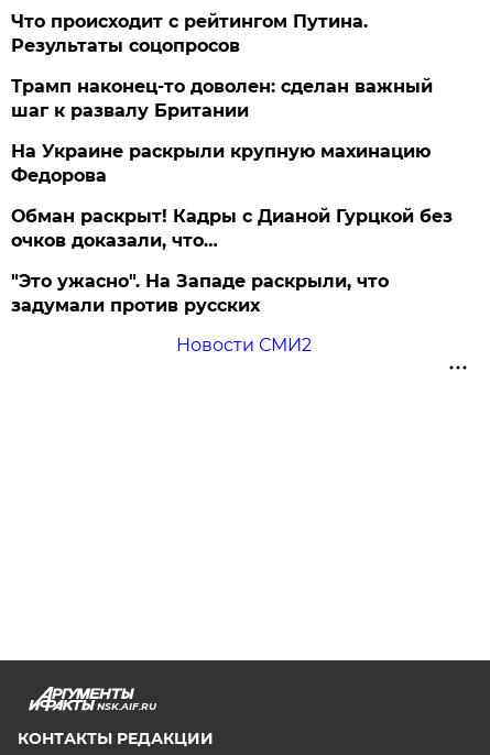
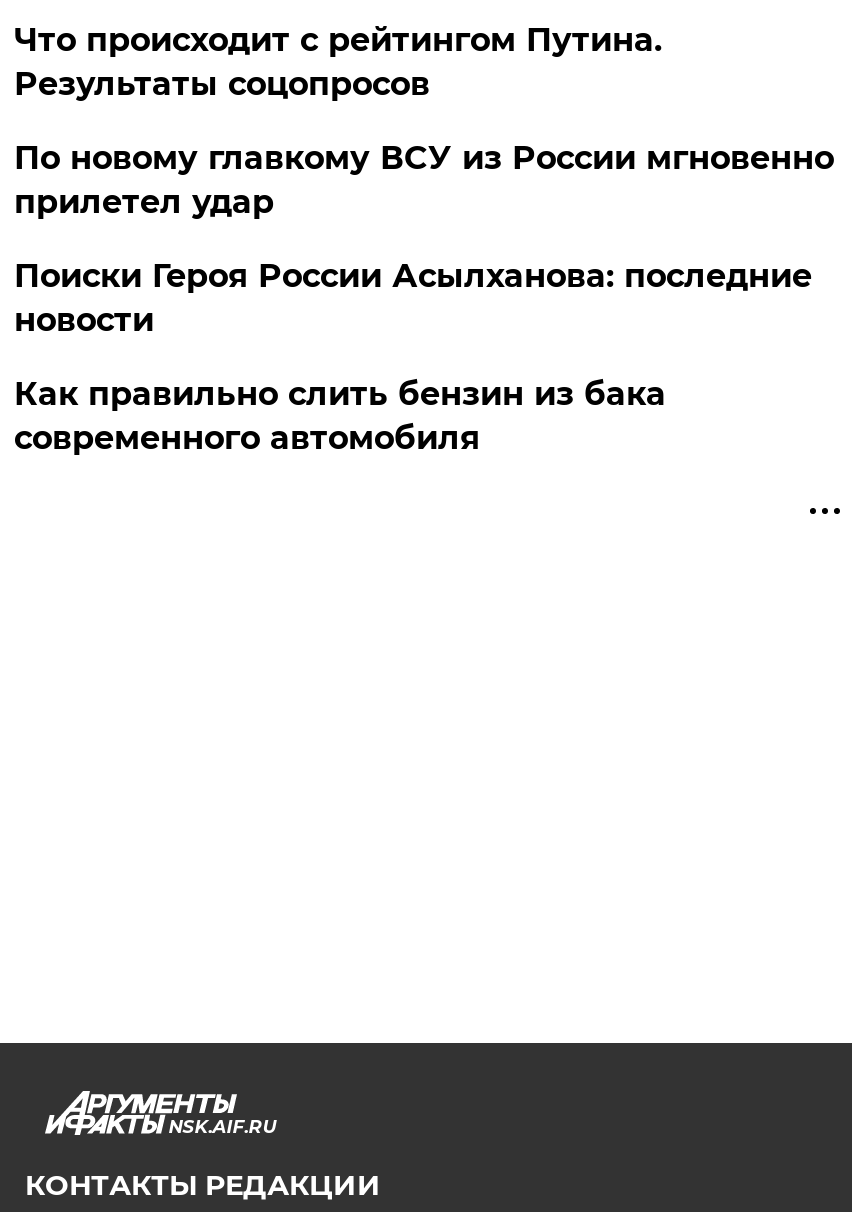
- Трамп наконец-то доволен: сделан важный
- шаг к развалу Британии
- На Украине раскрыли крупную махинацию
- Федорова
- Обман раскрыт! Кадры с Дианой Гурцкой без
- очков доказали, что…
- "Это ужасно". На Западе раскрыли, что
- задумали против русских
- Новости СМИ2
+ По новому главкому ВСУ из России мгновенно
+ прилетел удар
+ Поиски Героя России Асылханова: последние
+ новости
+ Как правильно слить бензин из бака
+ современного автомобиля
